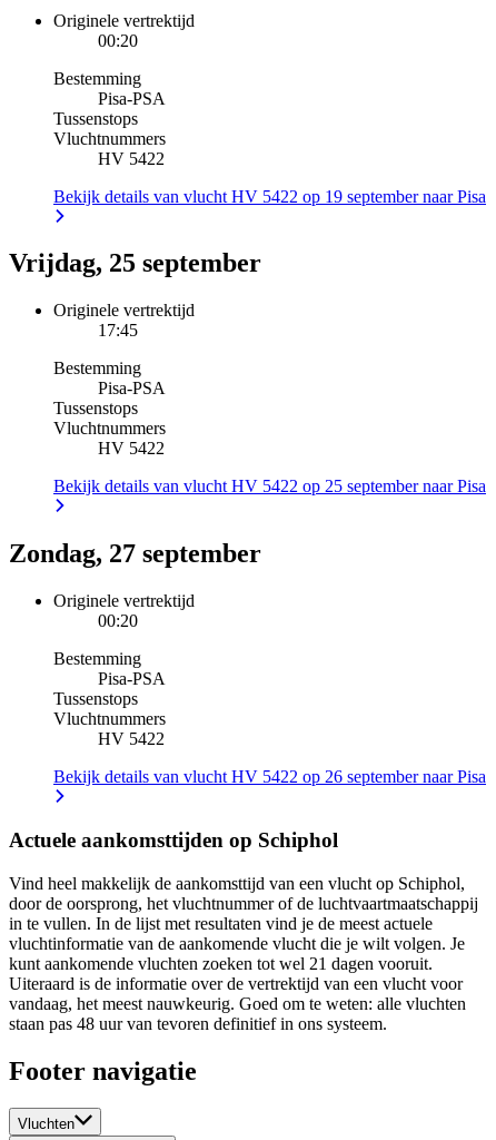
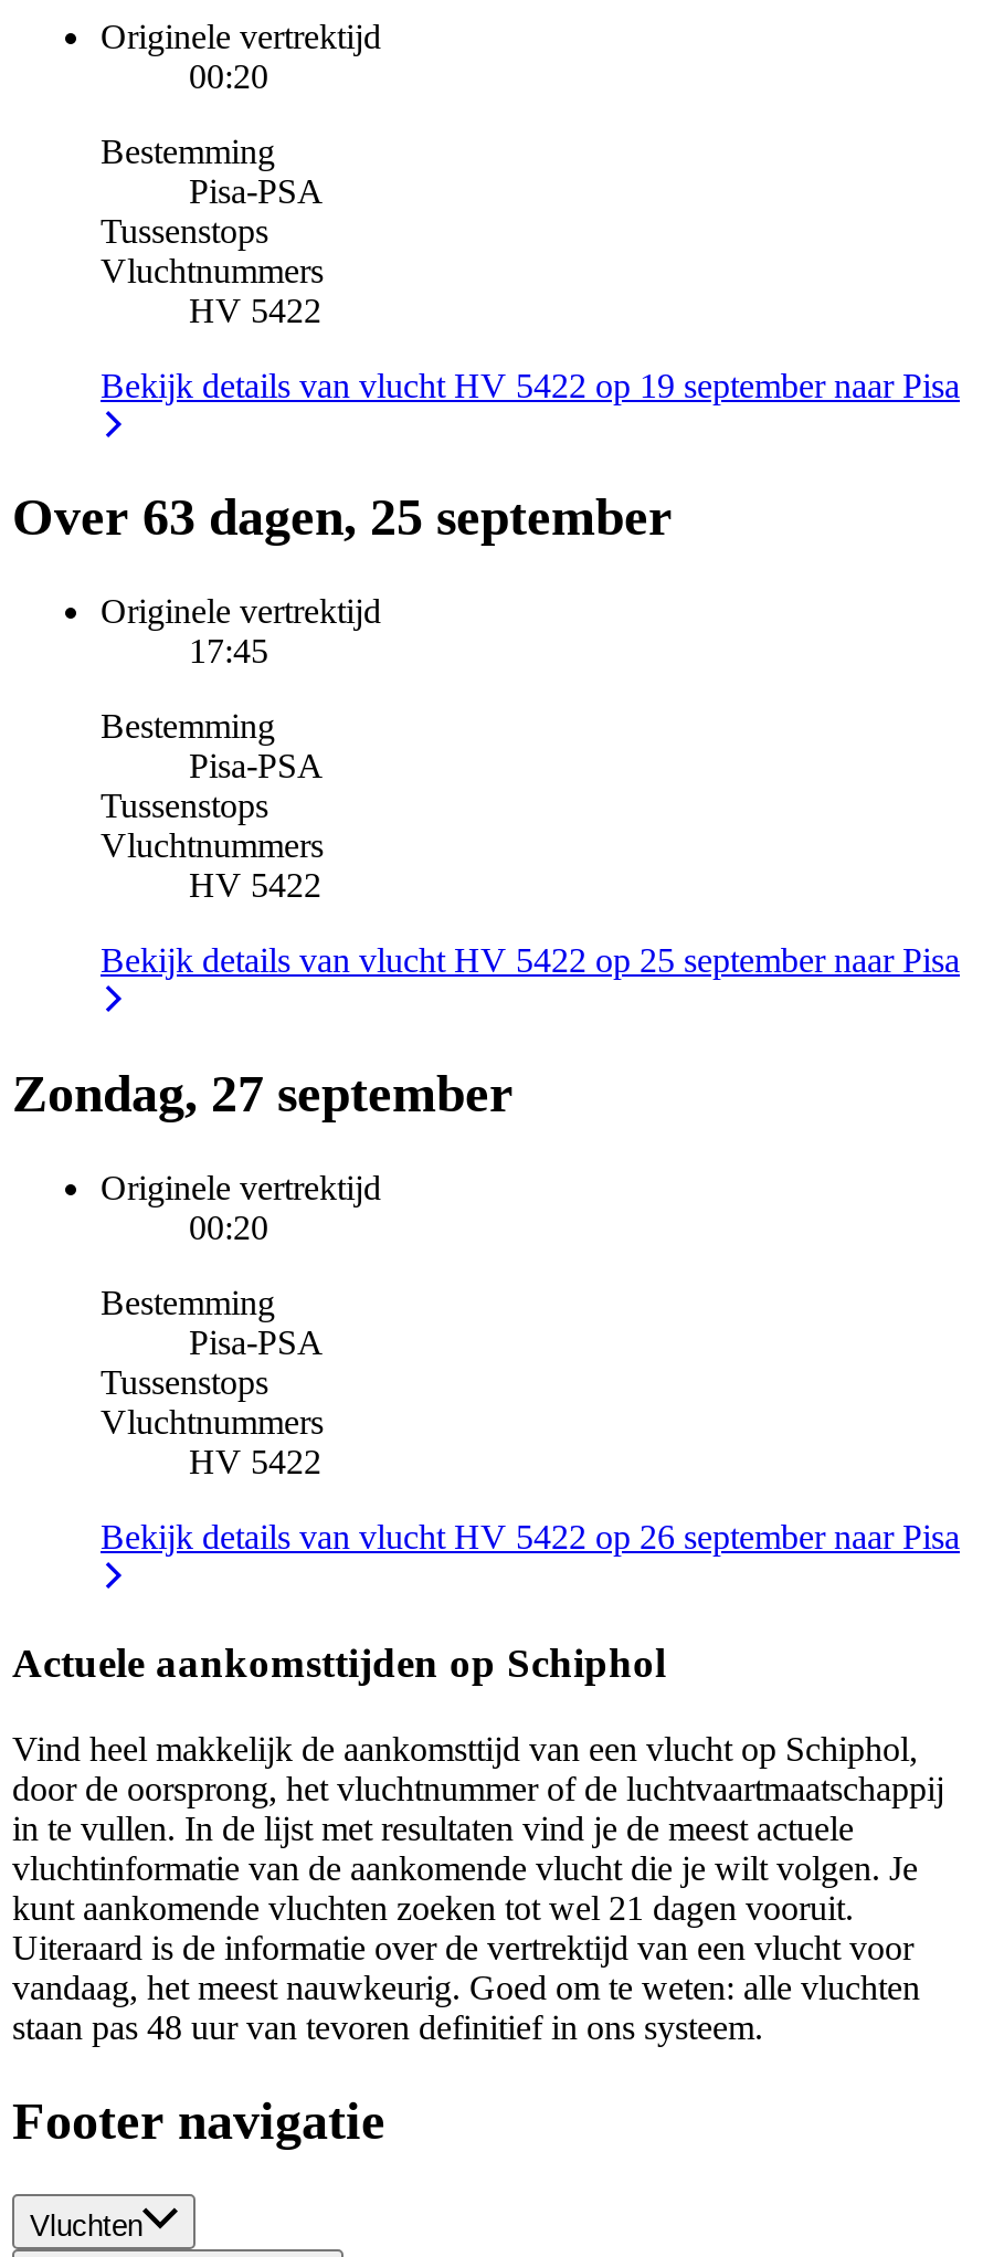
- Vrijdag, 25 september
+ Over 63 dagen, 25 september
